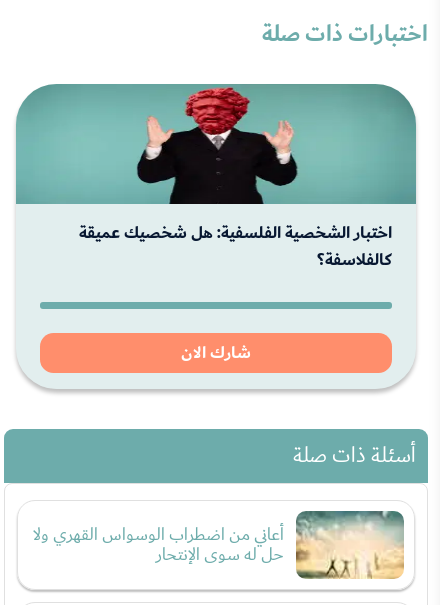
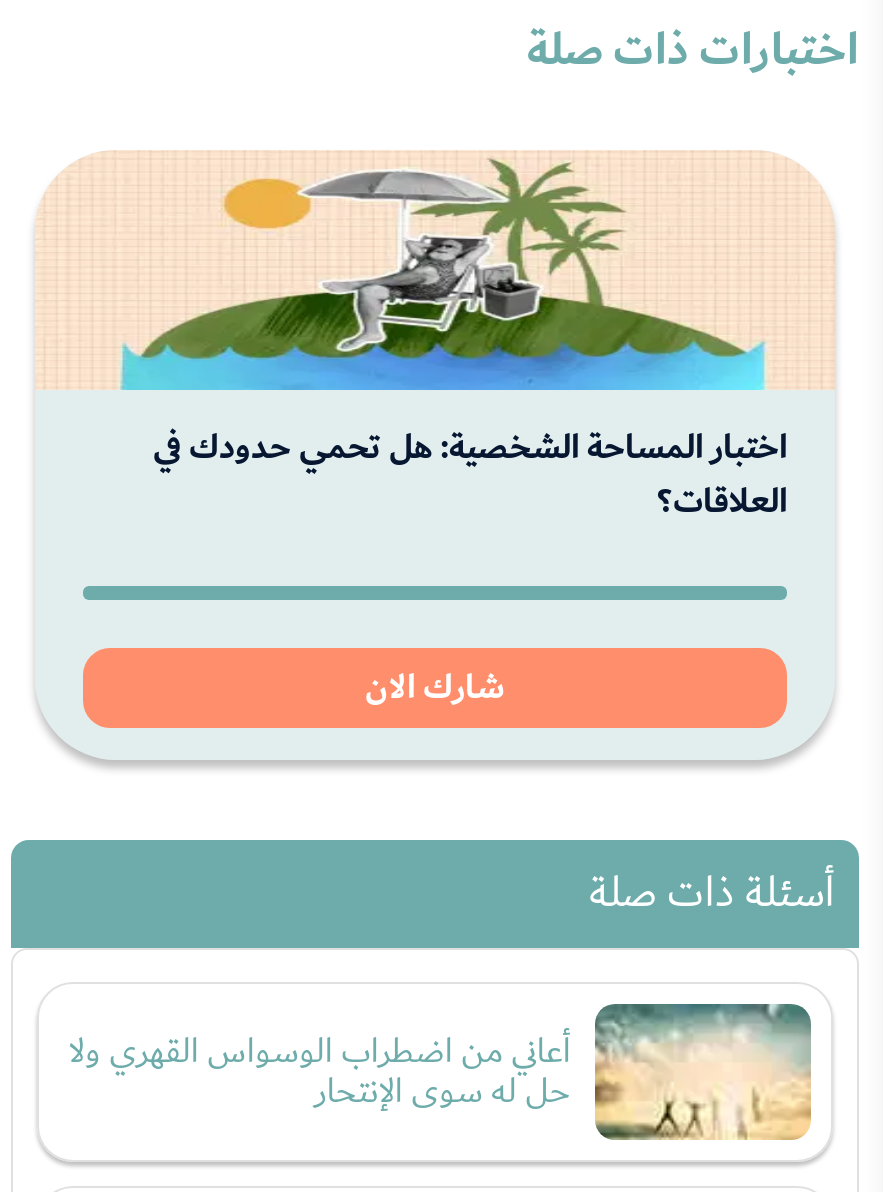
- [image]
- اختبار الشخصية الفلسفية: هل شخصيك عميقة
- كالفلاسفة؟
+ [image]
+ اختبار المساحة الشخصية: هل تحمي حدودك في
+ العلاقات؟
